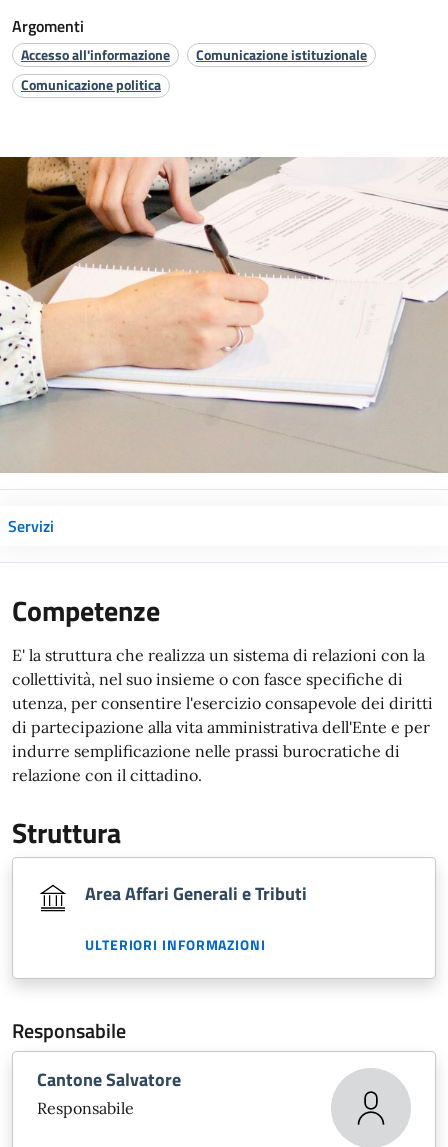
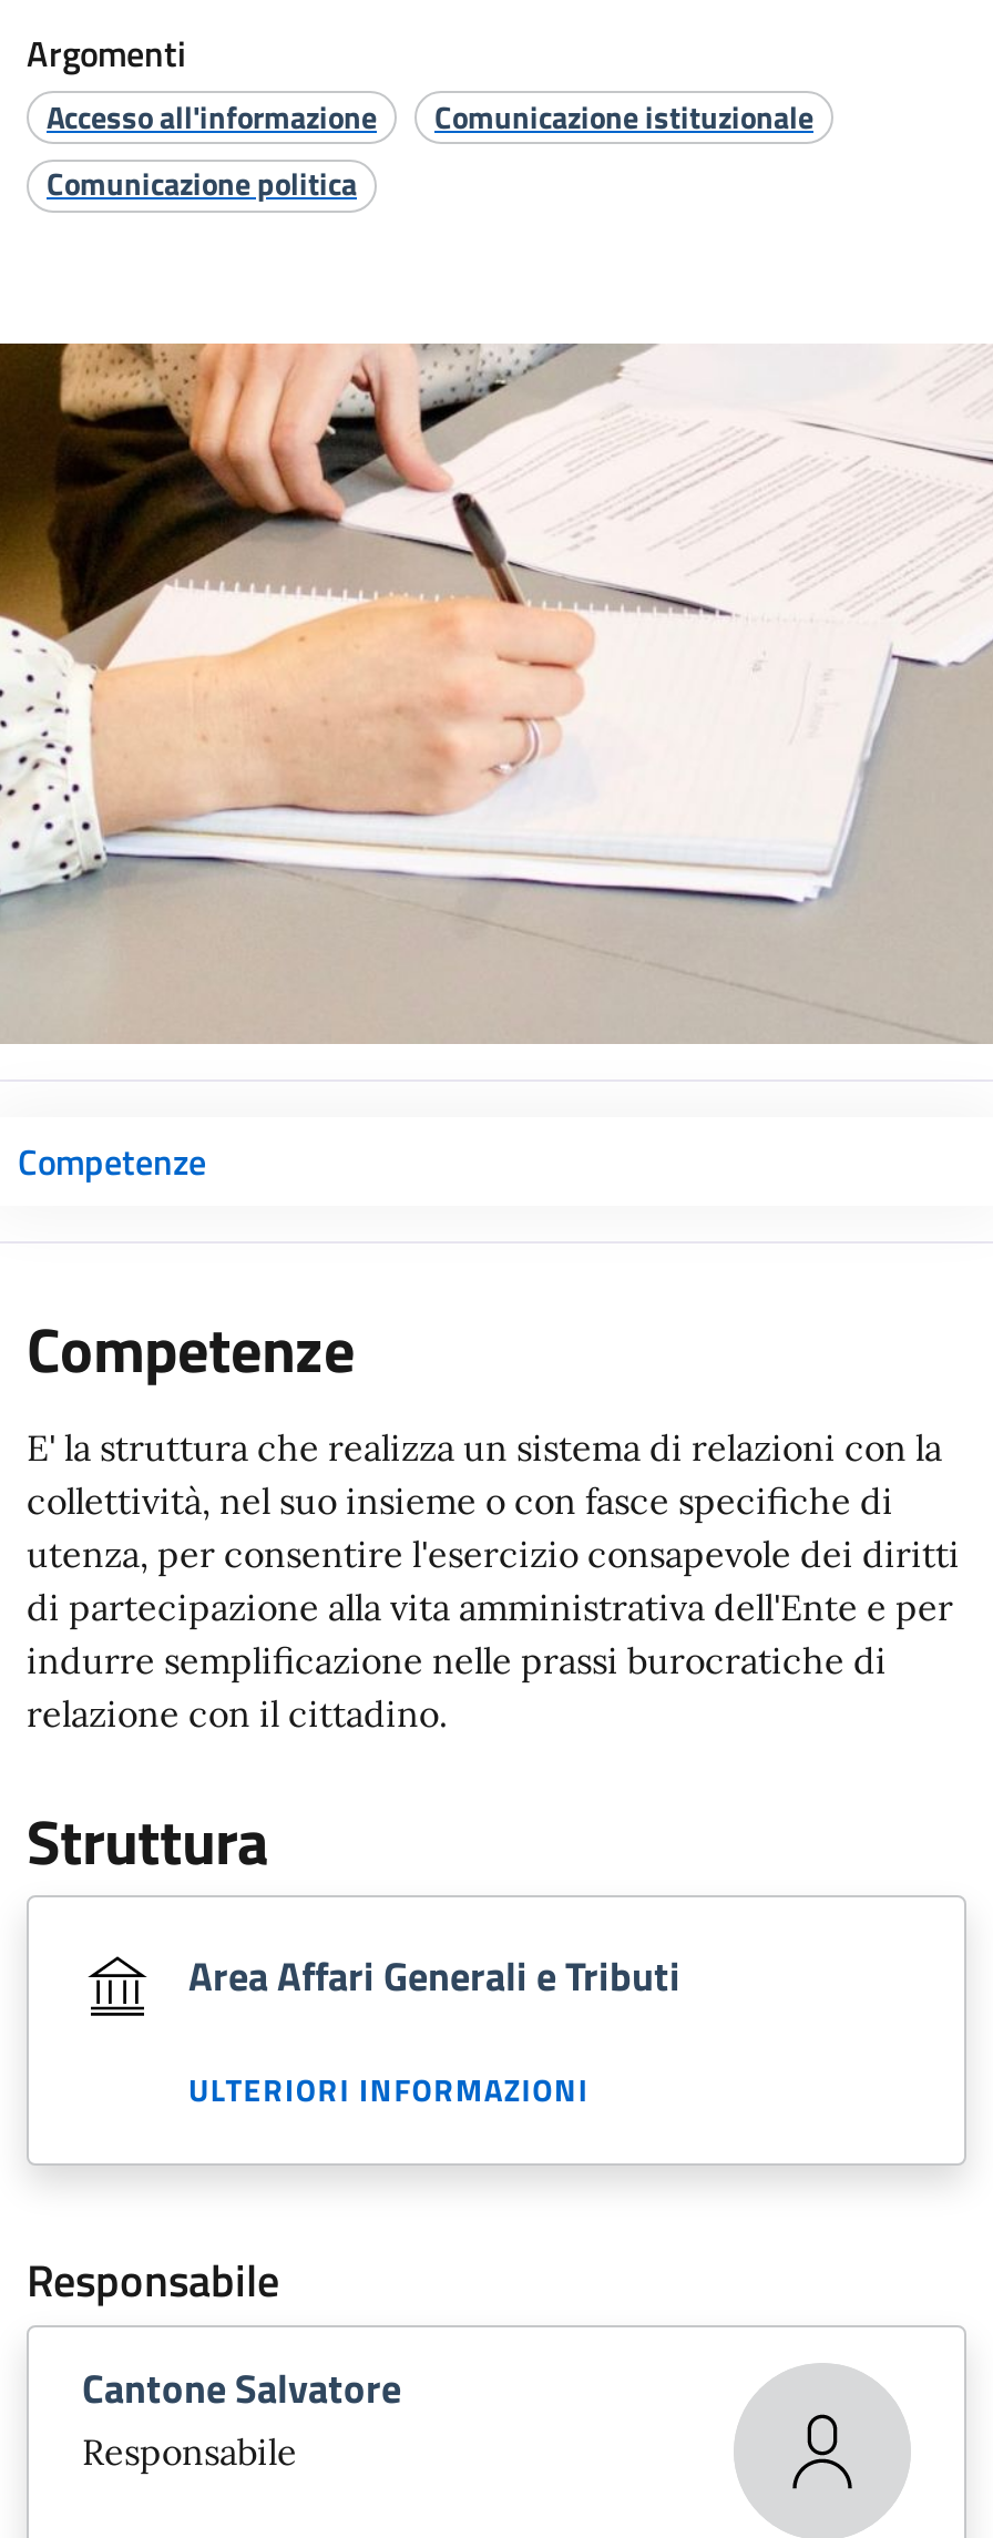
- Servizi
+ Competenze
